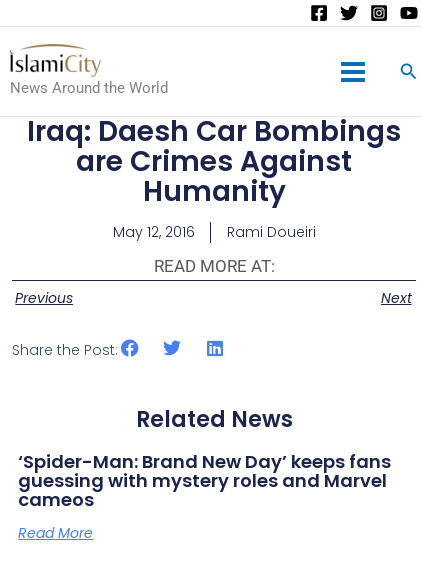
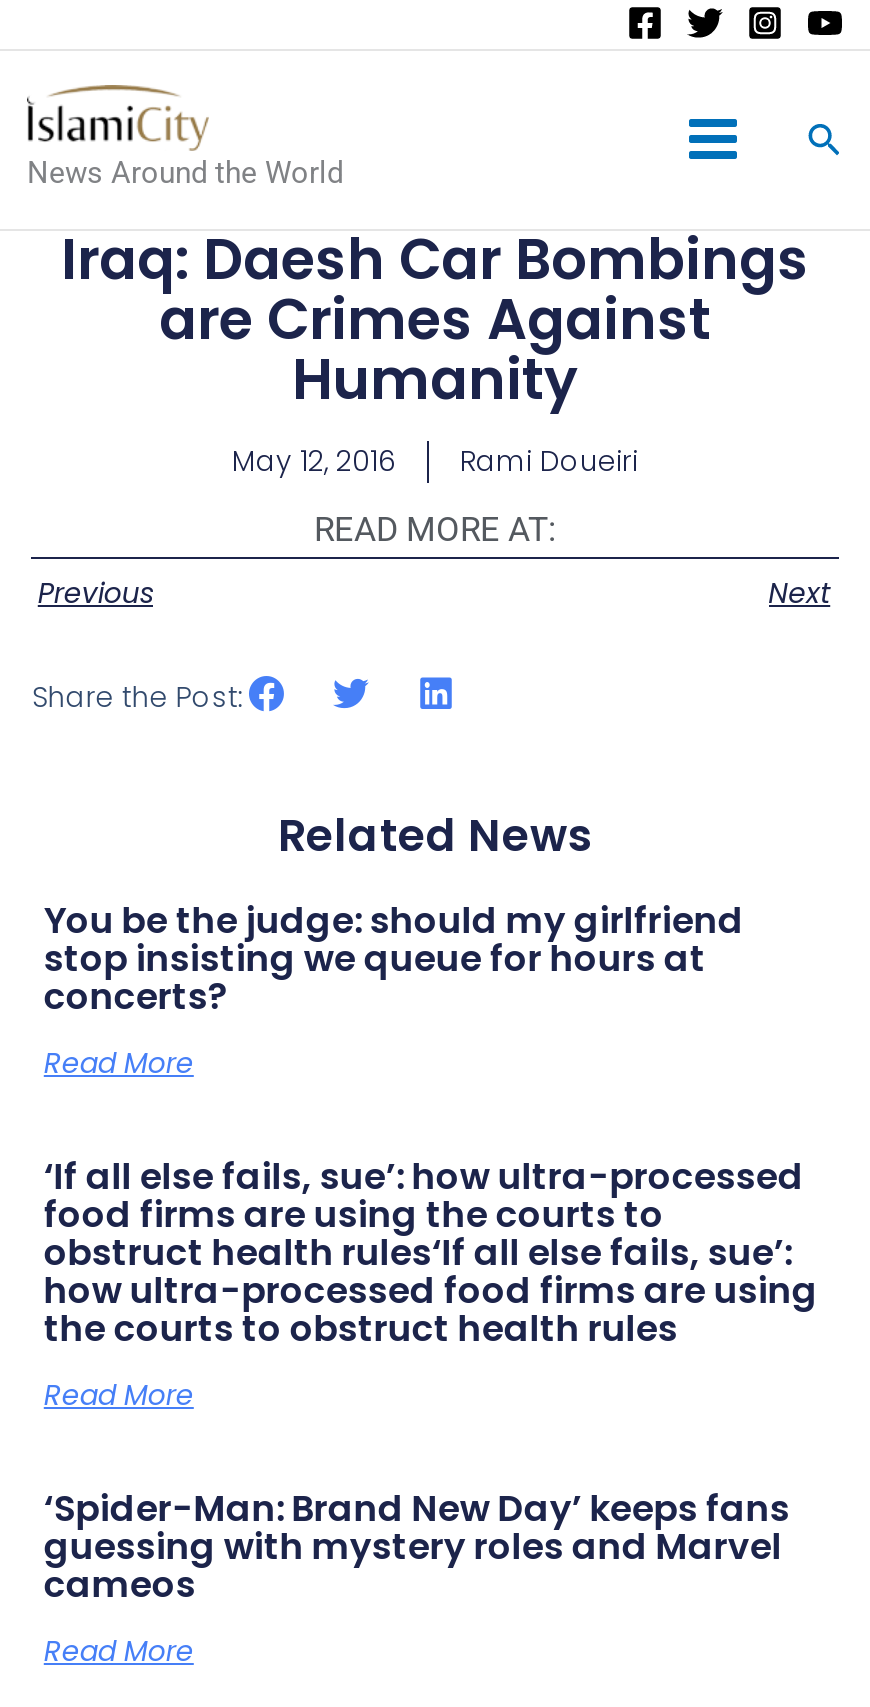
+ You be the judge: should my girlfriend
+ stop insisting we queue for hours at
+ concerts?
+ Read More
+ ‘If all else fails, sue’: how ultra-processed
+ food firms are using the courts to
+ obstruct health rules‘If all else fails, sue’:
+ how ultra-processed food firms are using
+ the courts to obstruct health rules
+ Read More
